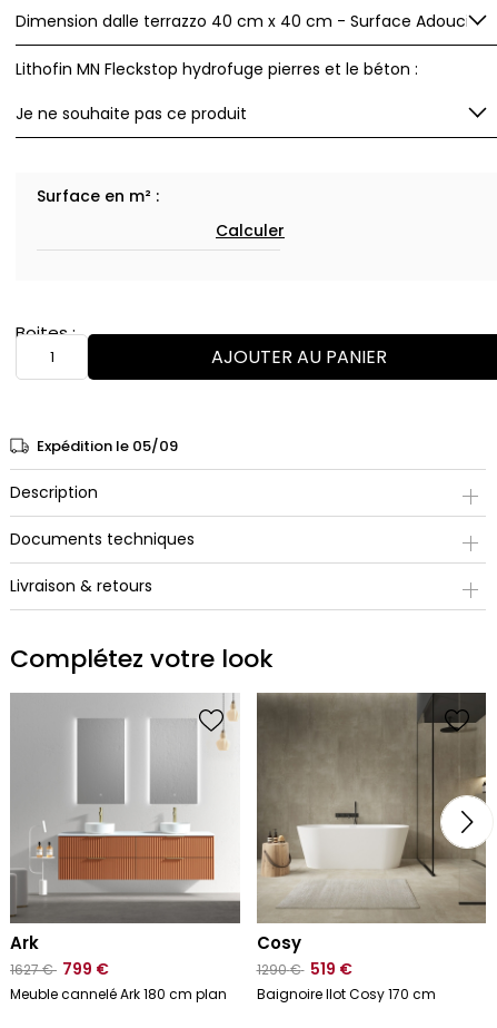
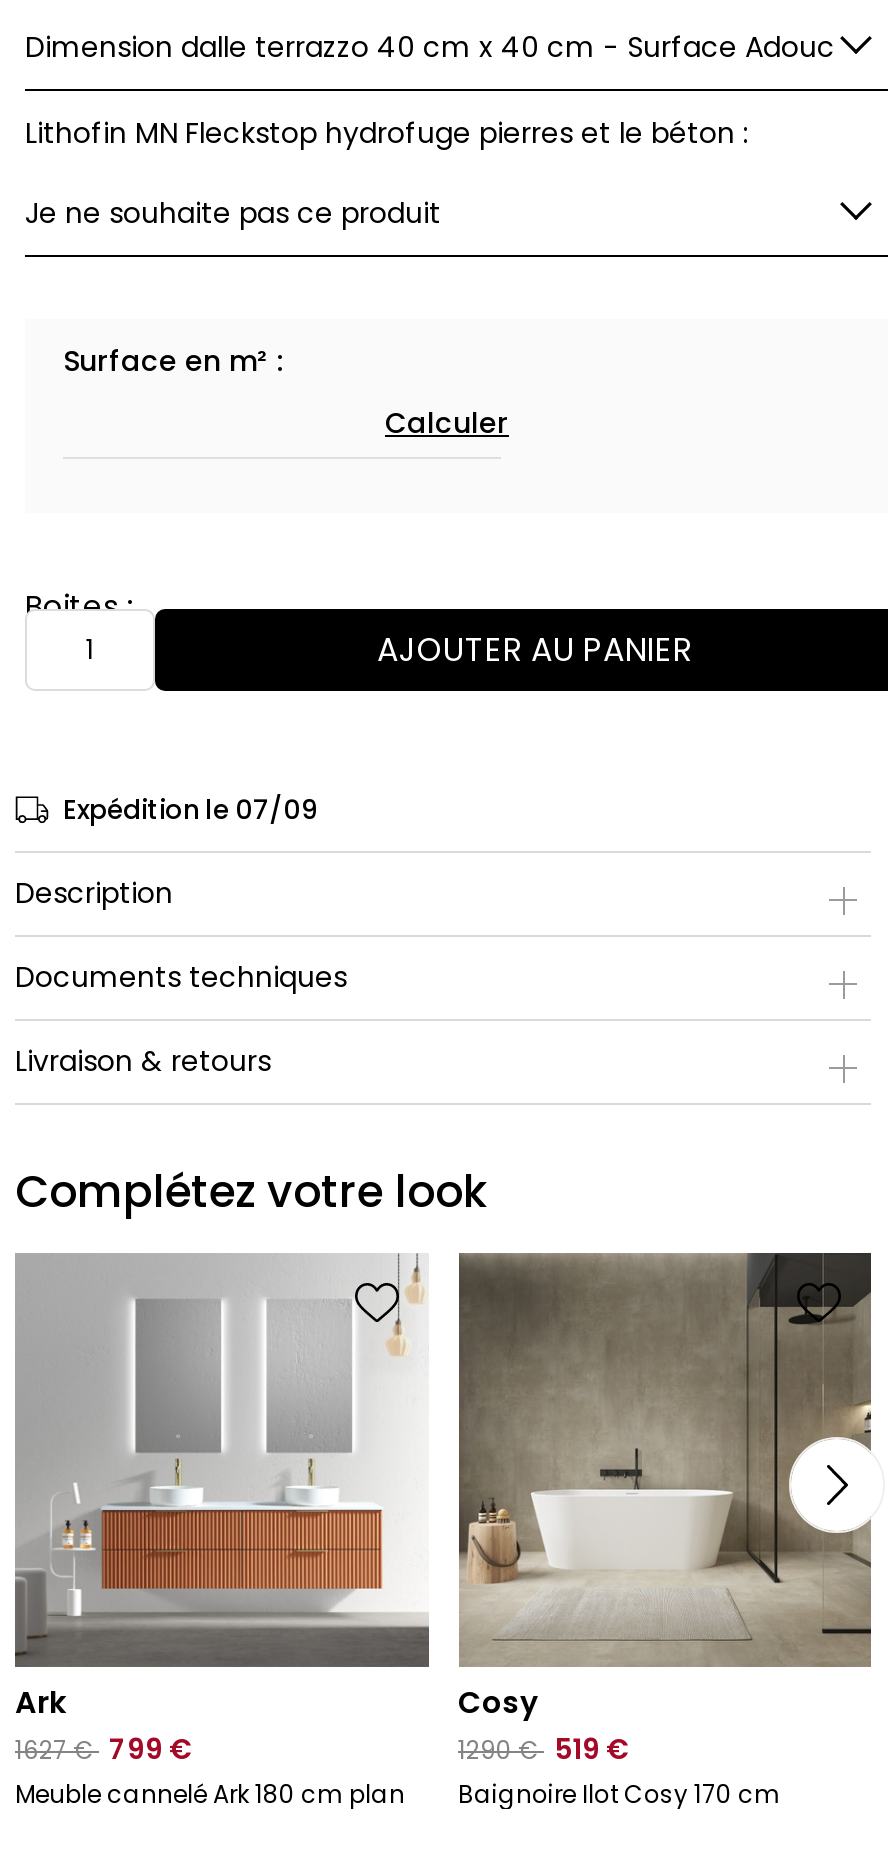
- Expédition le 05/09
+ Expédition le 07/09
